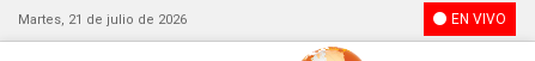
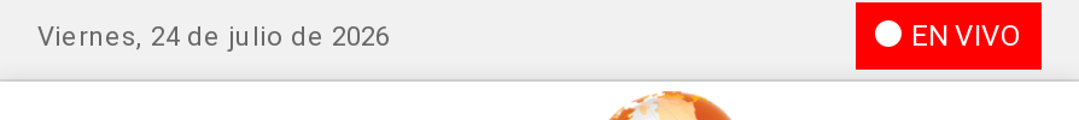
- Martes, 21 de julio de 2026
+ Viernes, 24 de julio de 2026
